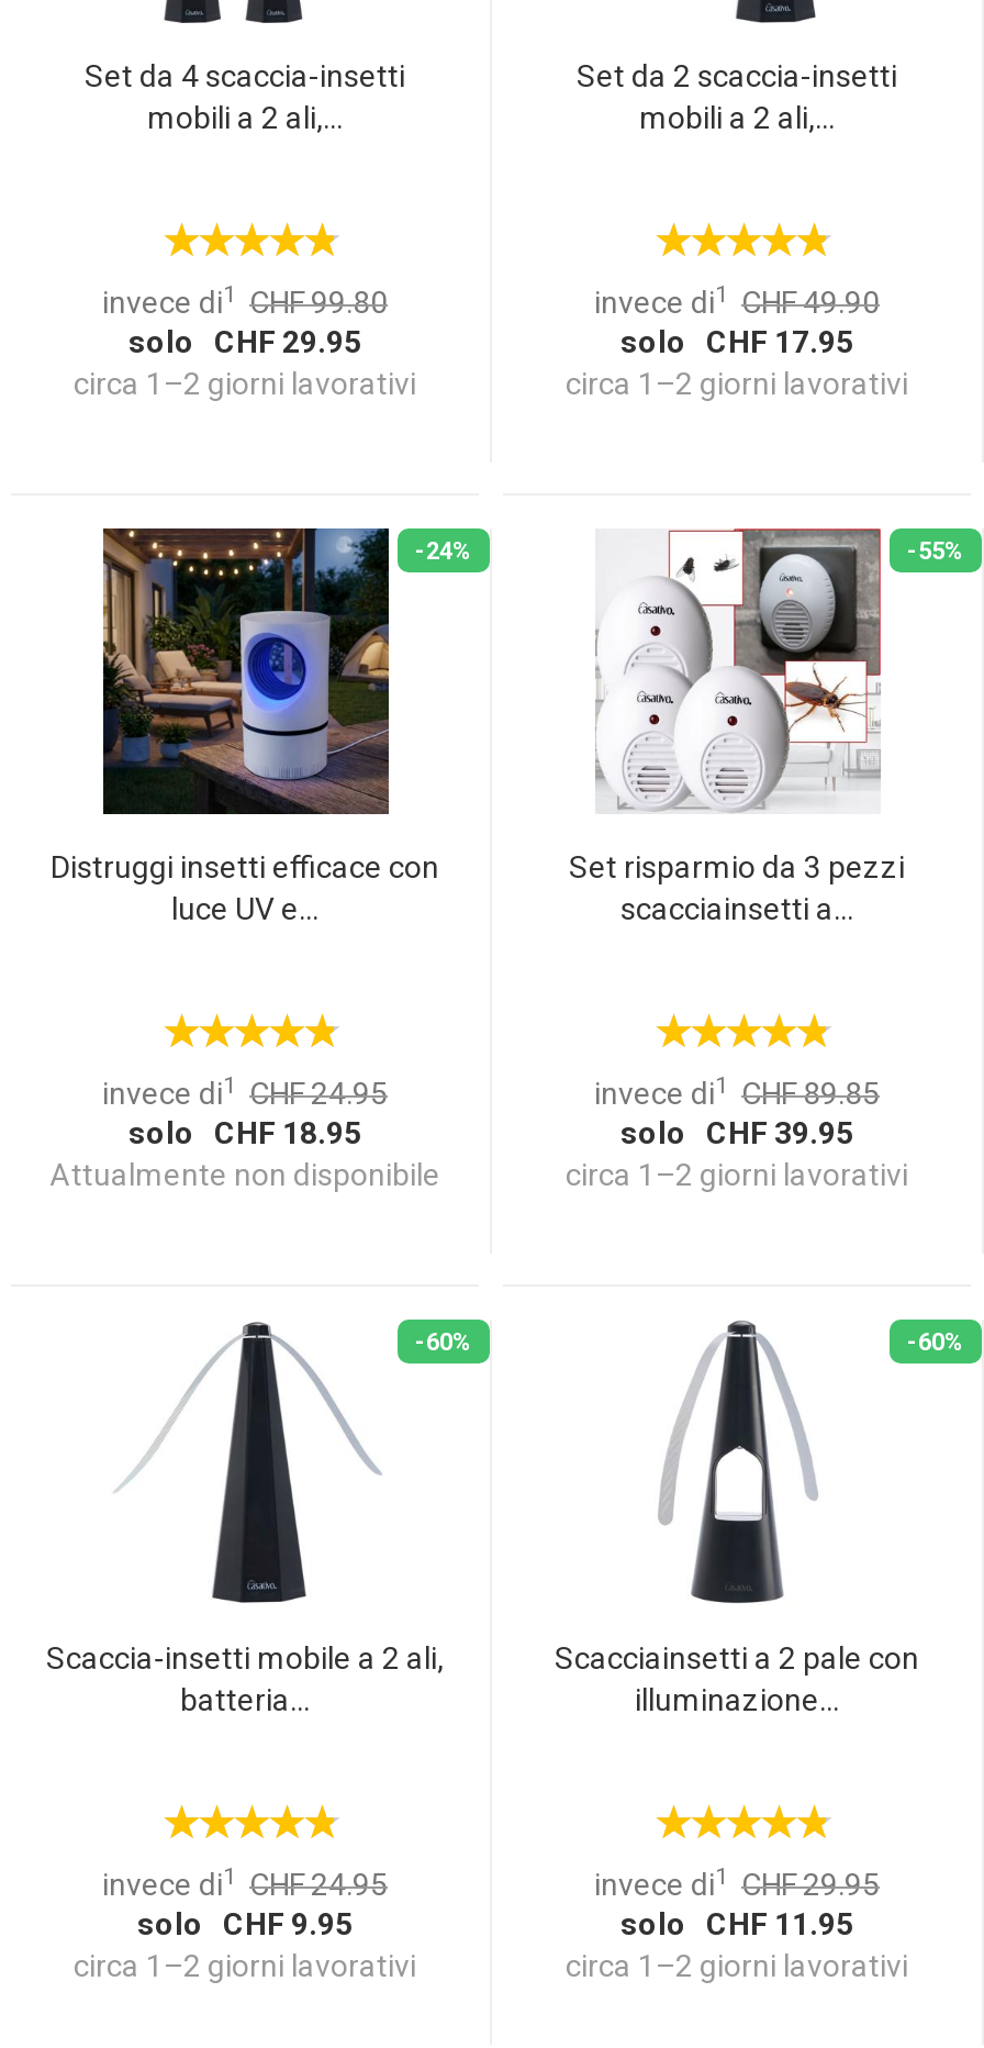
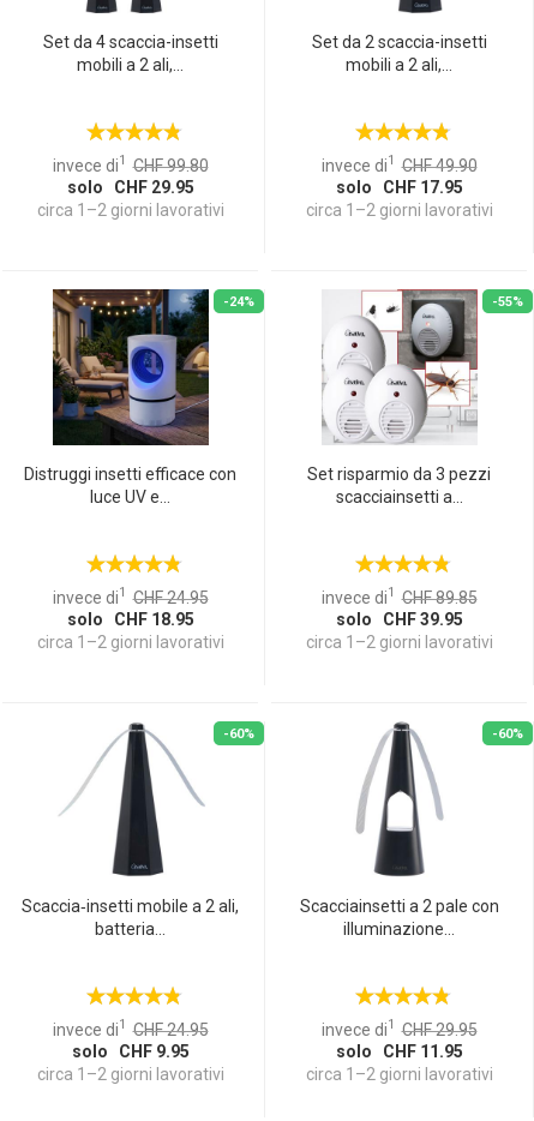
- Attualmente non disponibile
+ circa 1–2 giorni lavorativi
